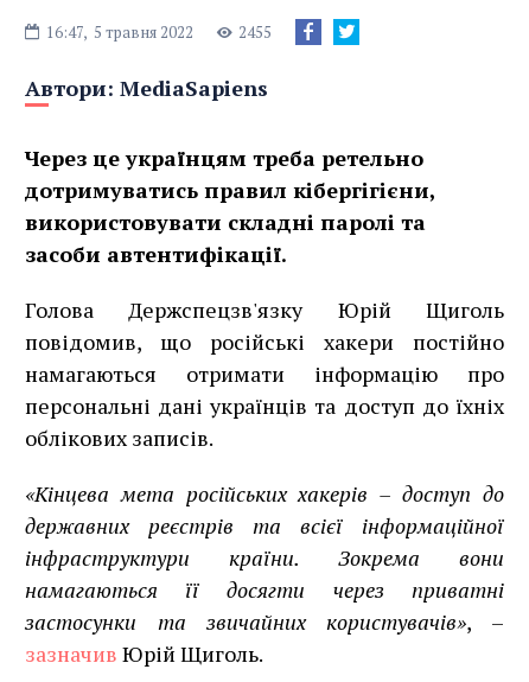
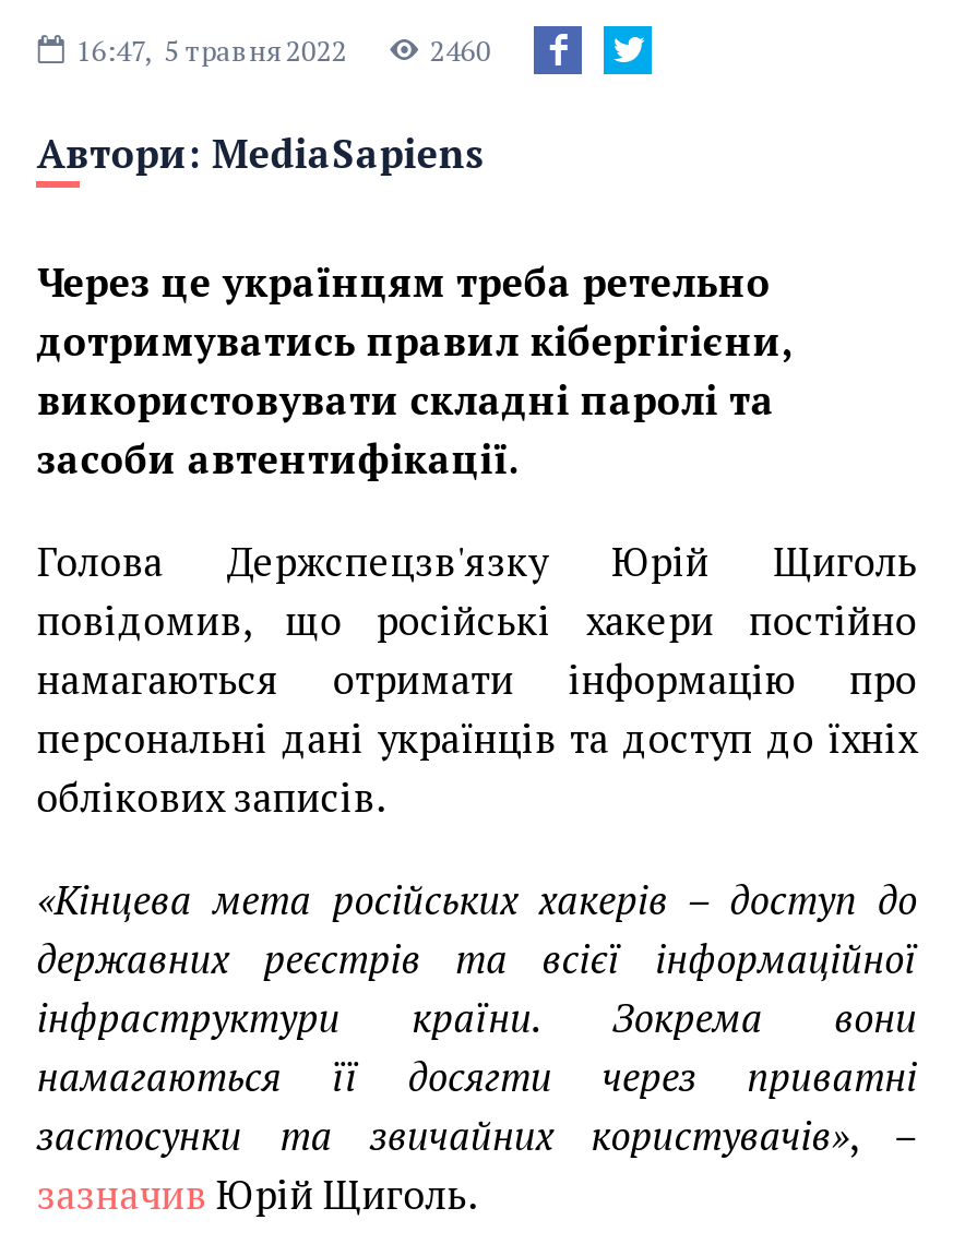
- 2455
+ 2460
